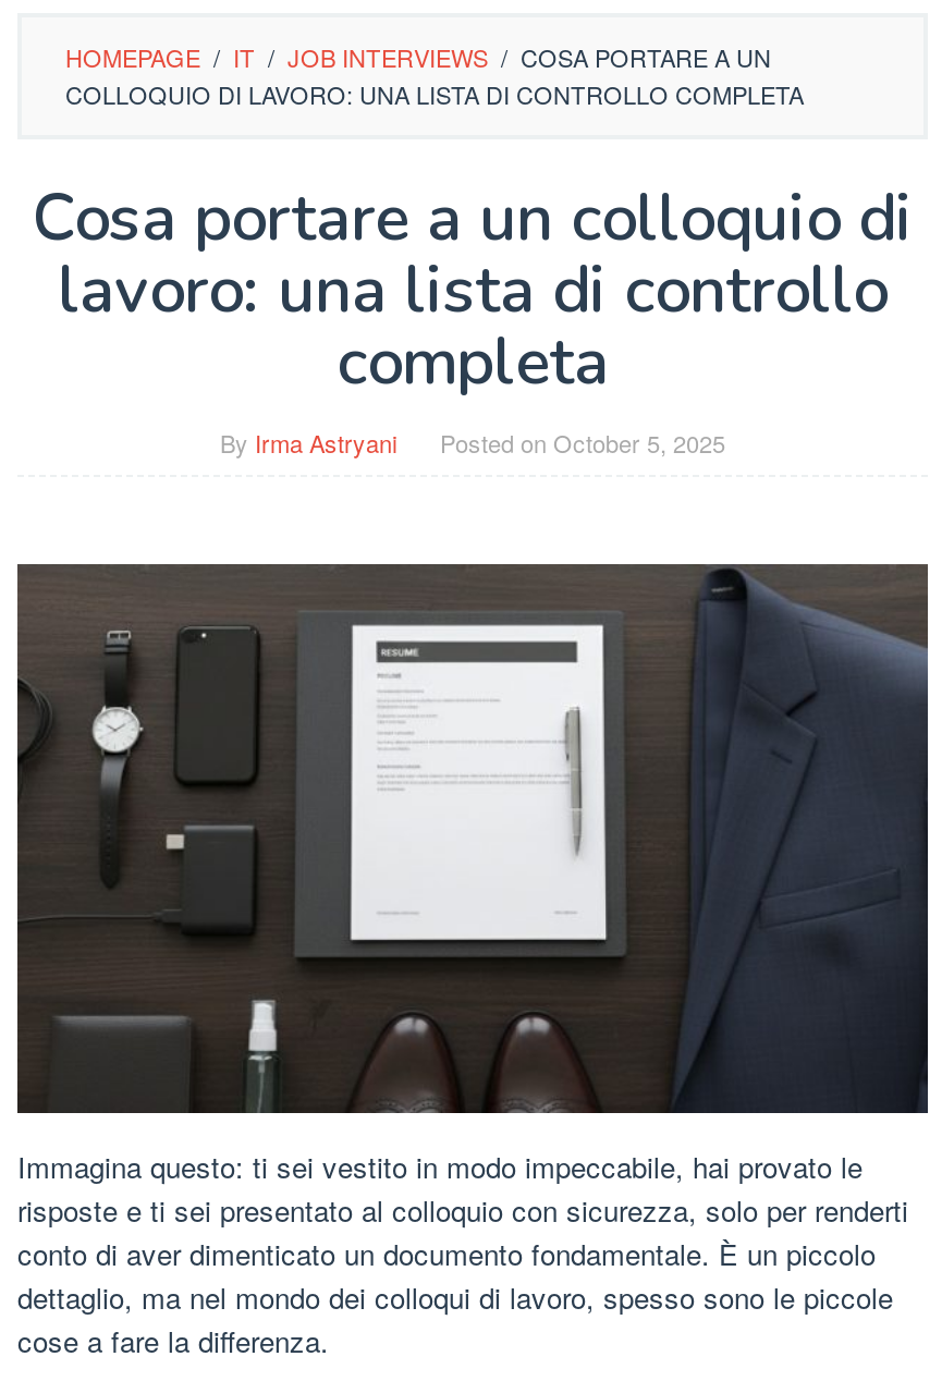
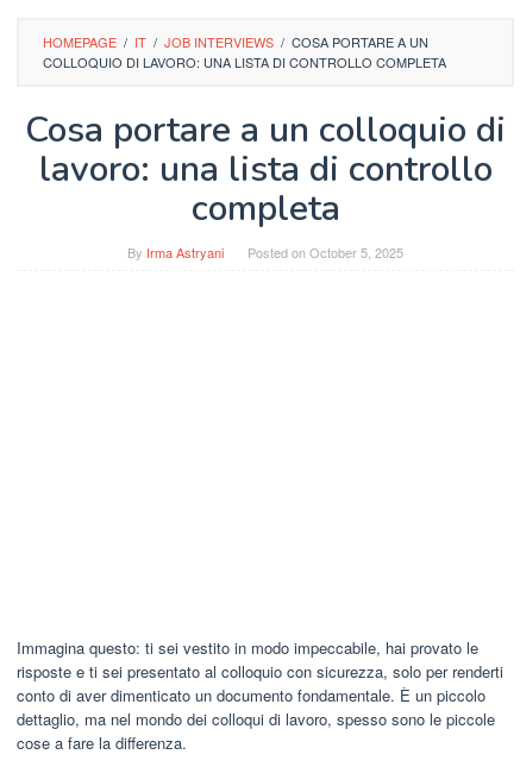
- [image]
